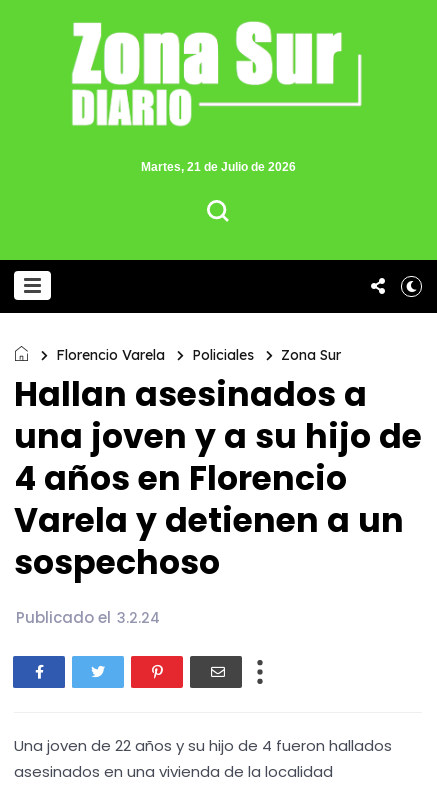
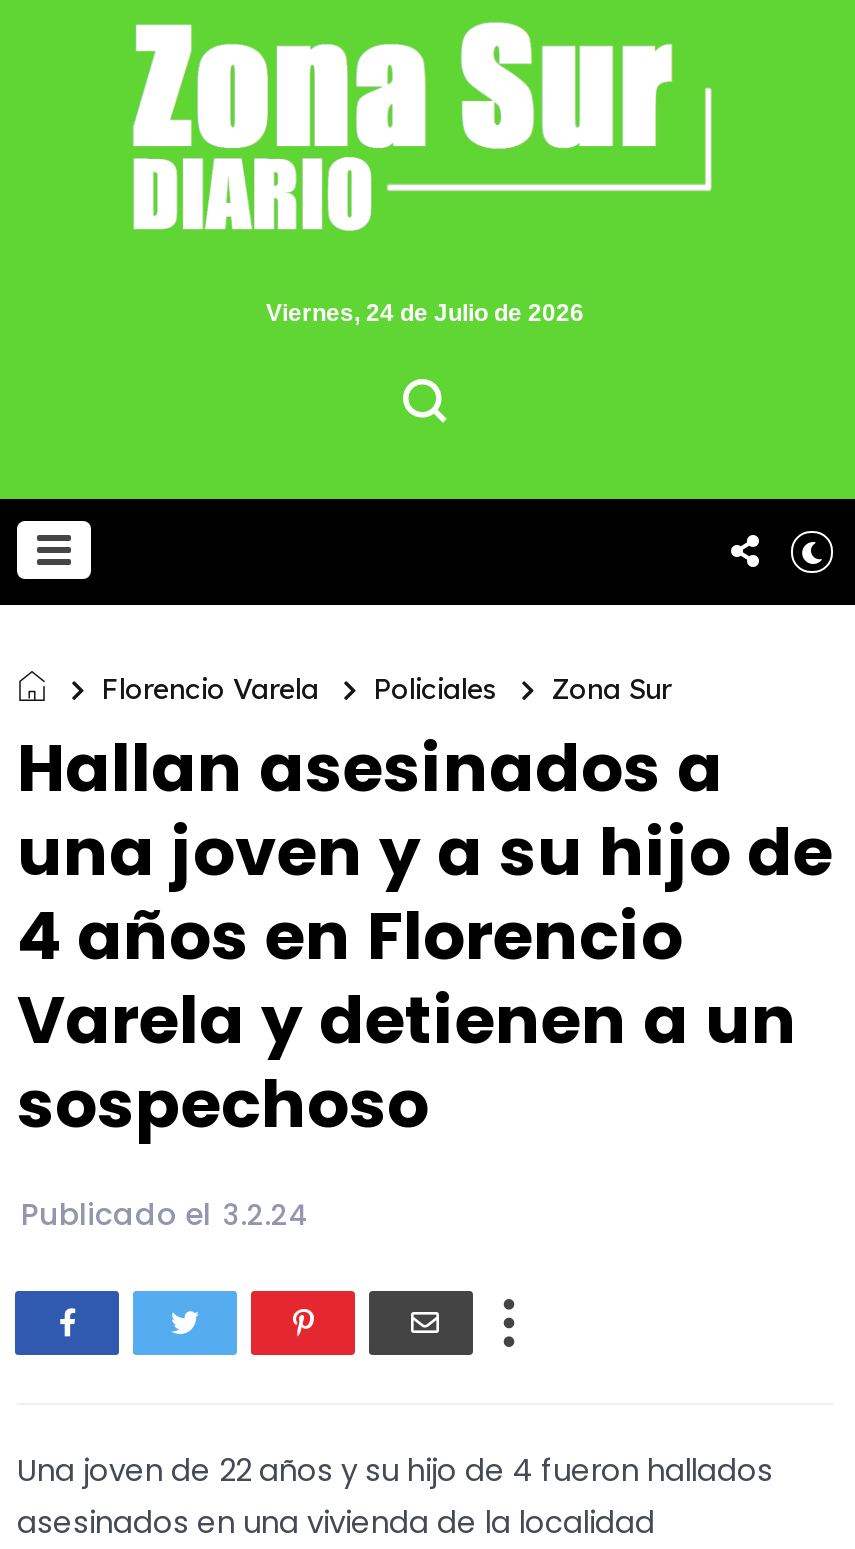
- Martes, 21 de Julio de 2026
+ Viernes, 24 de Julio de 2026
